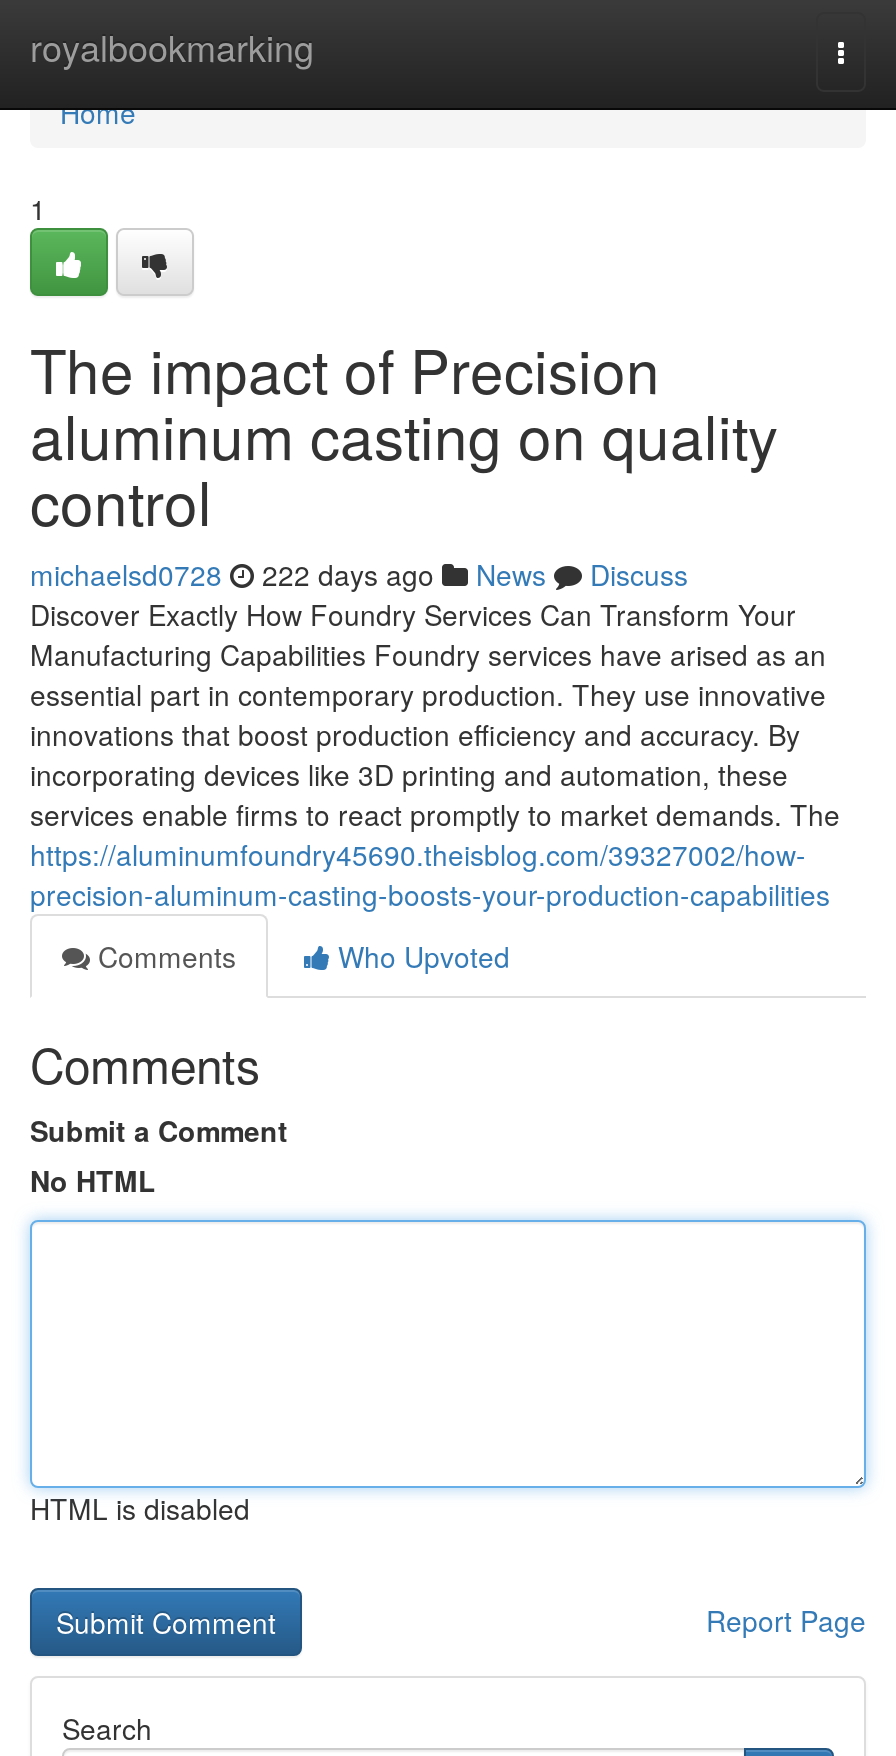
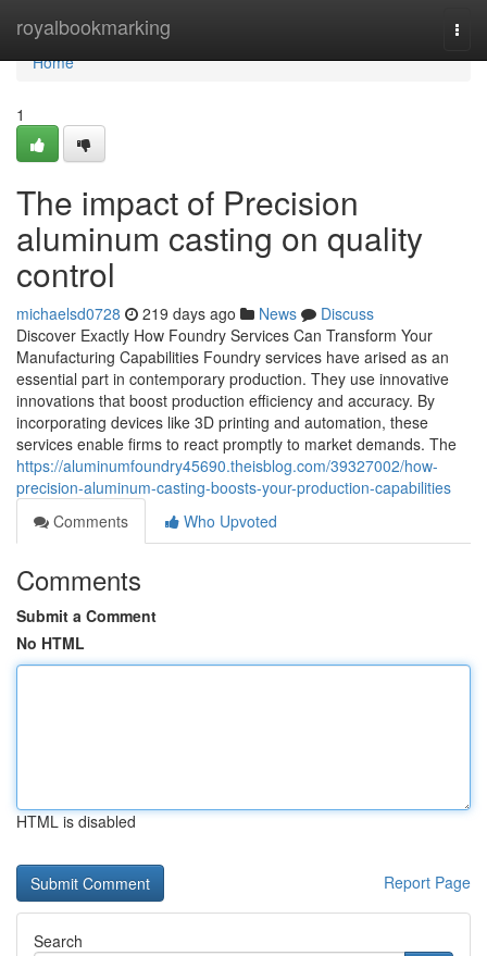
- michaelsd0728 222 days ago News Discuss
+ michaelsd0728 219 days ago News Discuss
